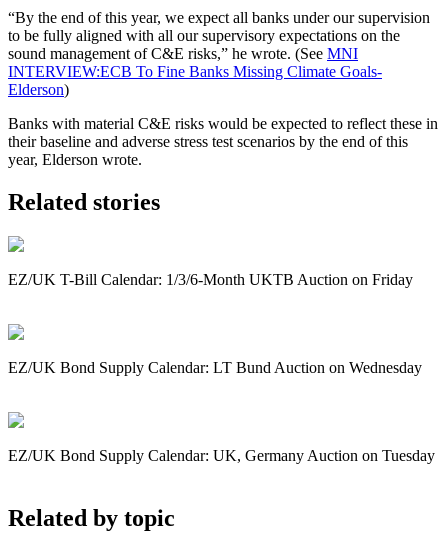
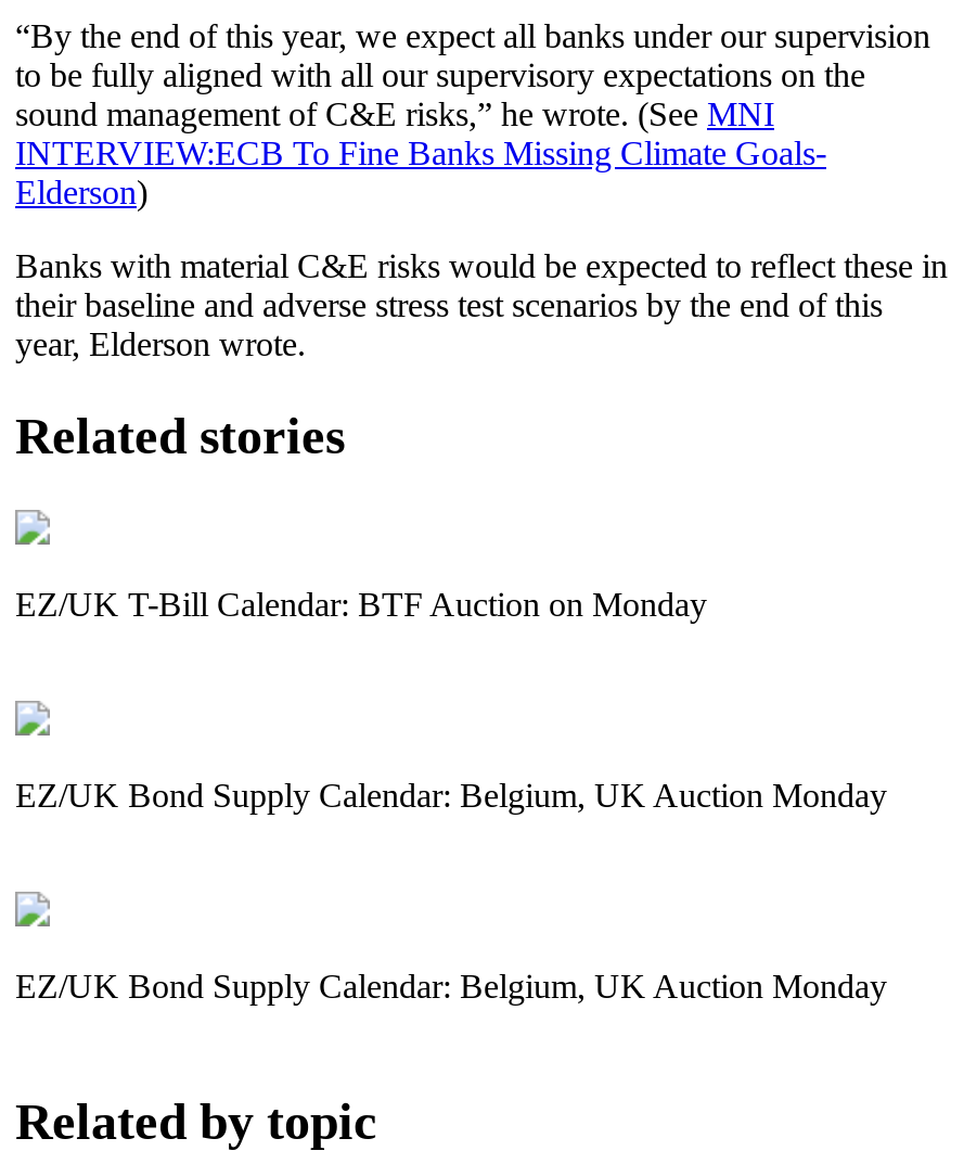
- EZ/UK T-Bill Calendar: 1/3/6-Month UKTB Auction on Friday
+ EZ/UK T-Bill Calendar: BTF Auction on Monday

- EZ/UK Bond Supply Calendar: LT Bund Auction on Wednesday
+ EZ/UK Bond Supply Calendar: Belgium, UK Auction Monday

- EZ/UK Bond Supply Calendar: UK, Germany Auction on Tuesday
+ EZ/UK Bond Supply Calendar: Belgium, UK Auction Monday
